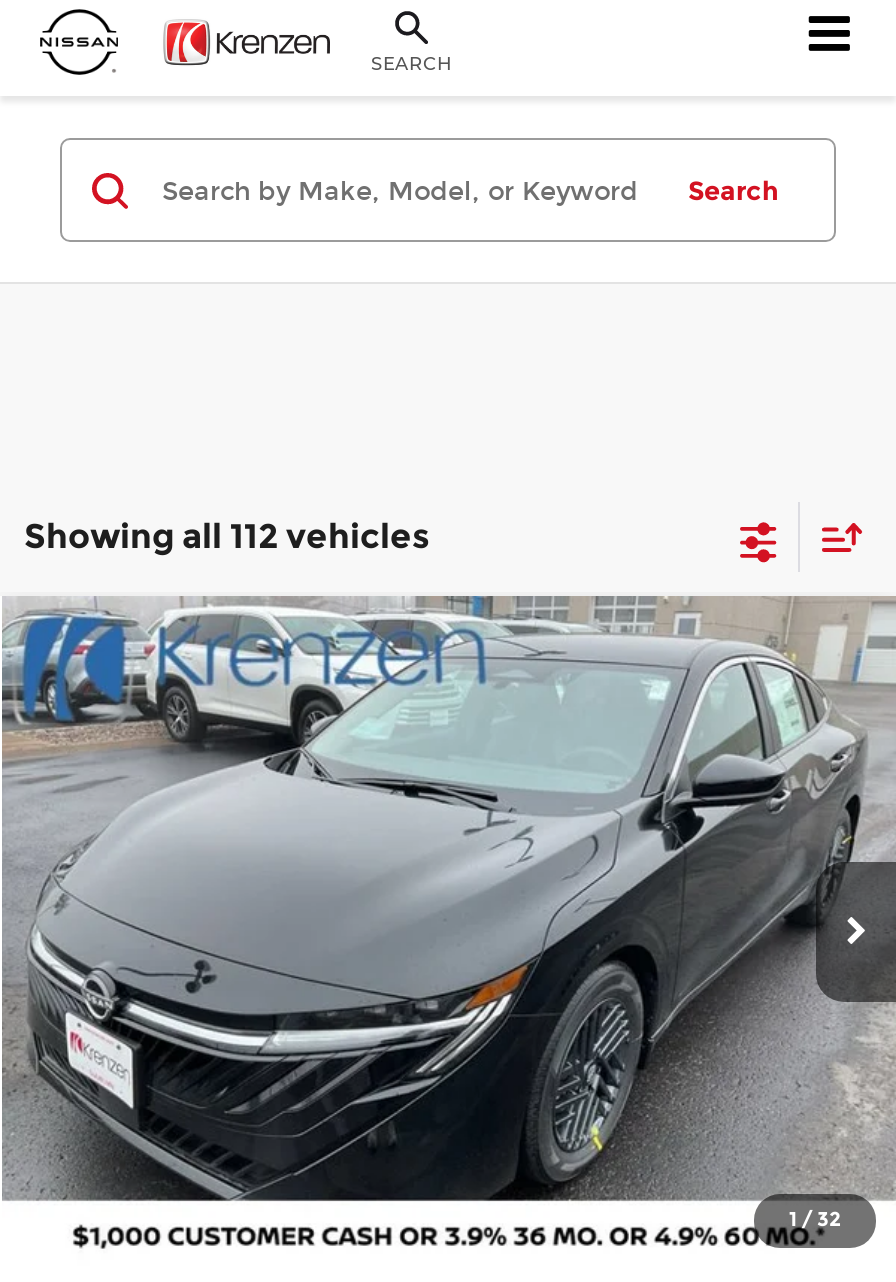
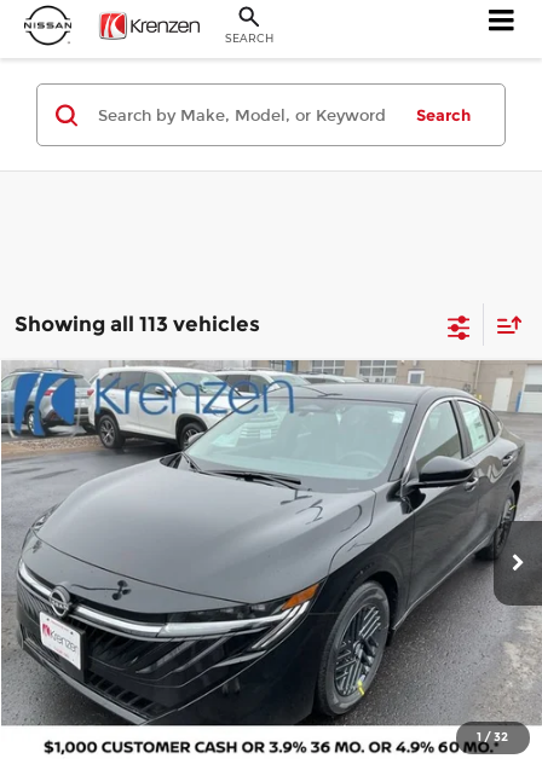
- Showing all 112 vehicles
+ Showing all 113 vehicles
